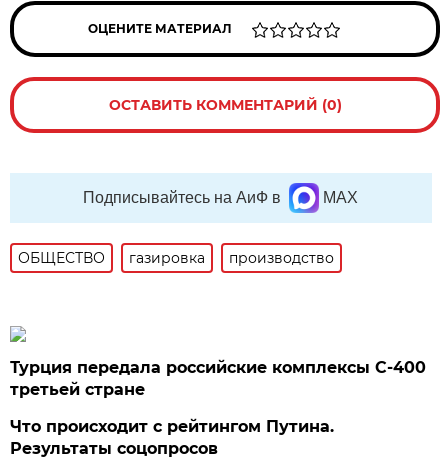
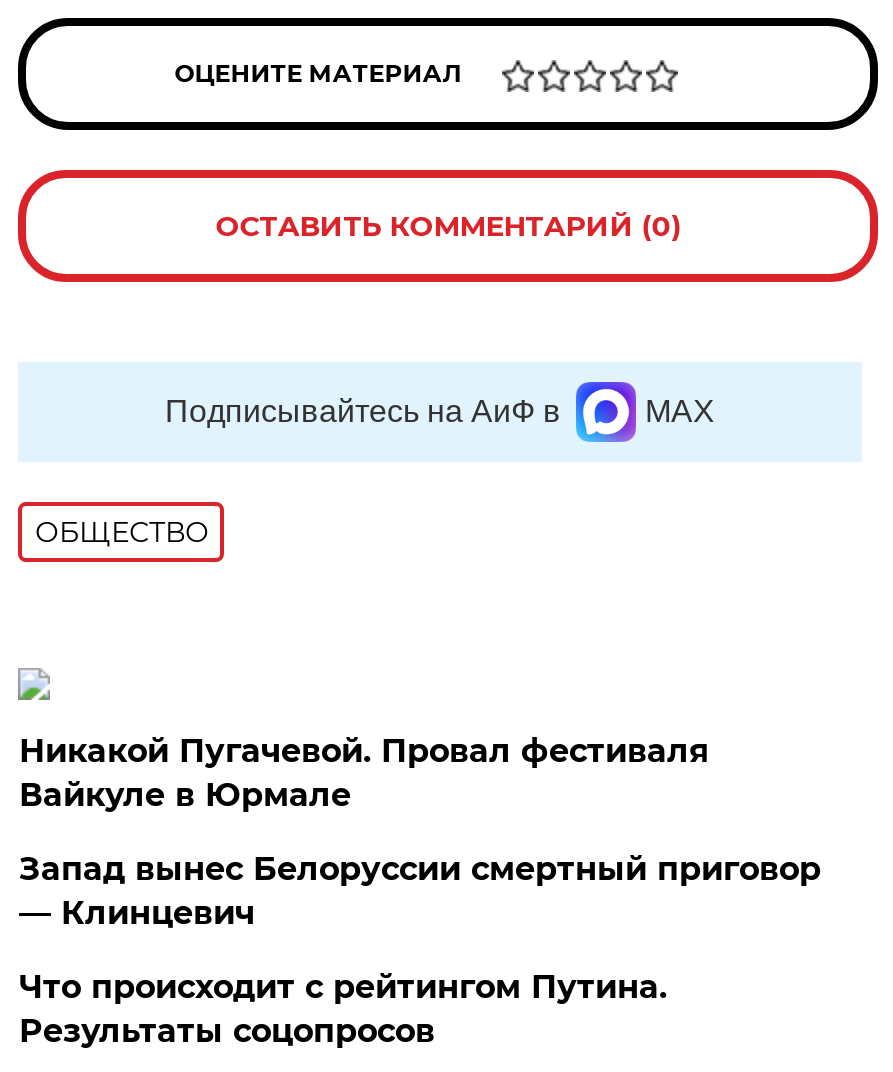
- газировка
- производство
+ Никакой Пугачевой. Провал фестиваля
+ Вайкуле в Юрмале

- Турция передала российские комплексы С-400
- третьей стране
+ Запад вынес Белоруссии смертный приговор
+ — Клинцевич
